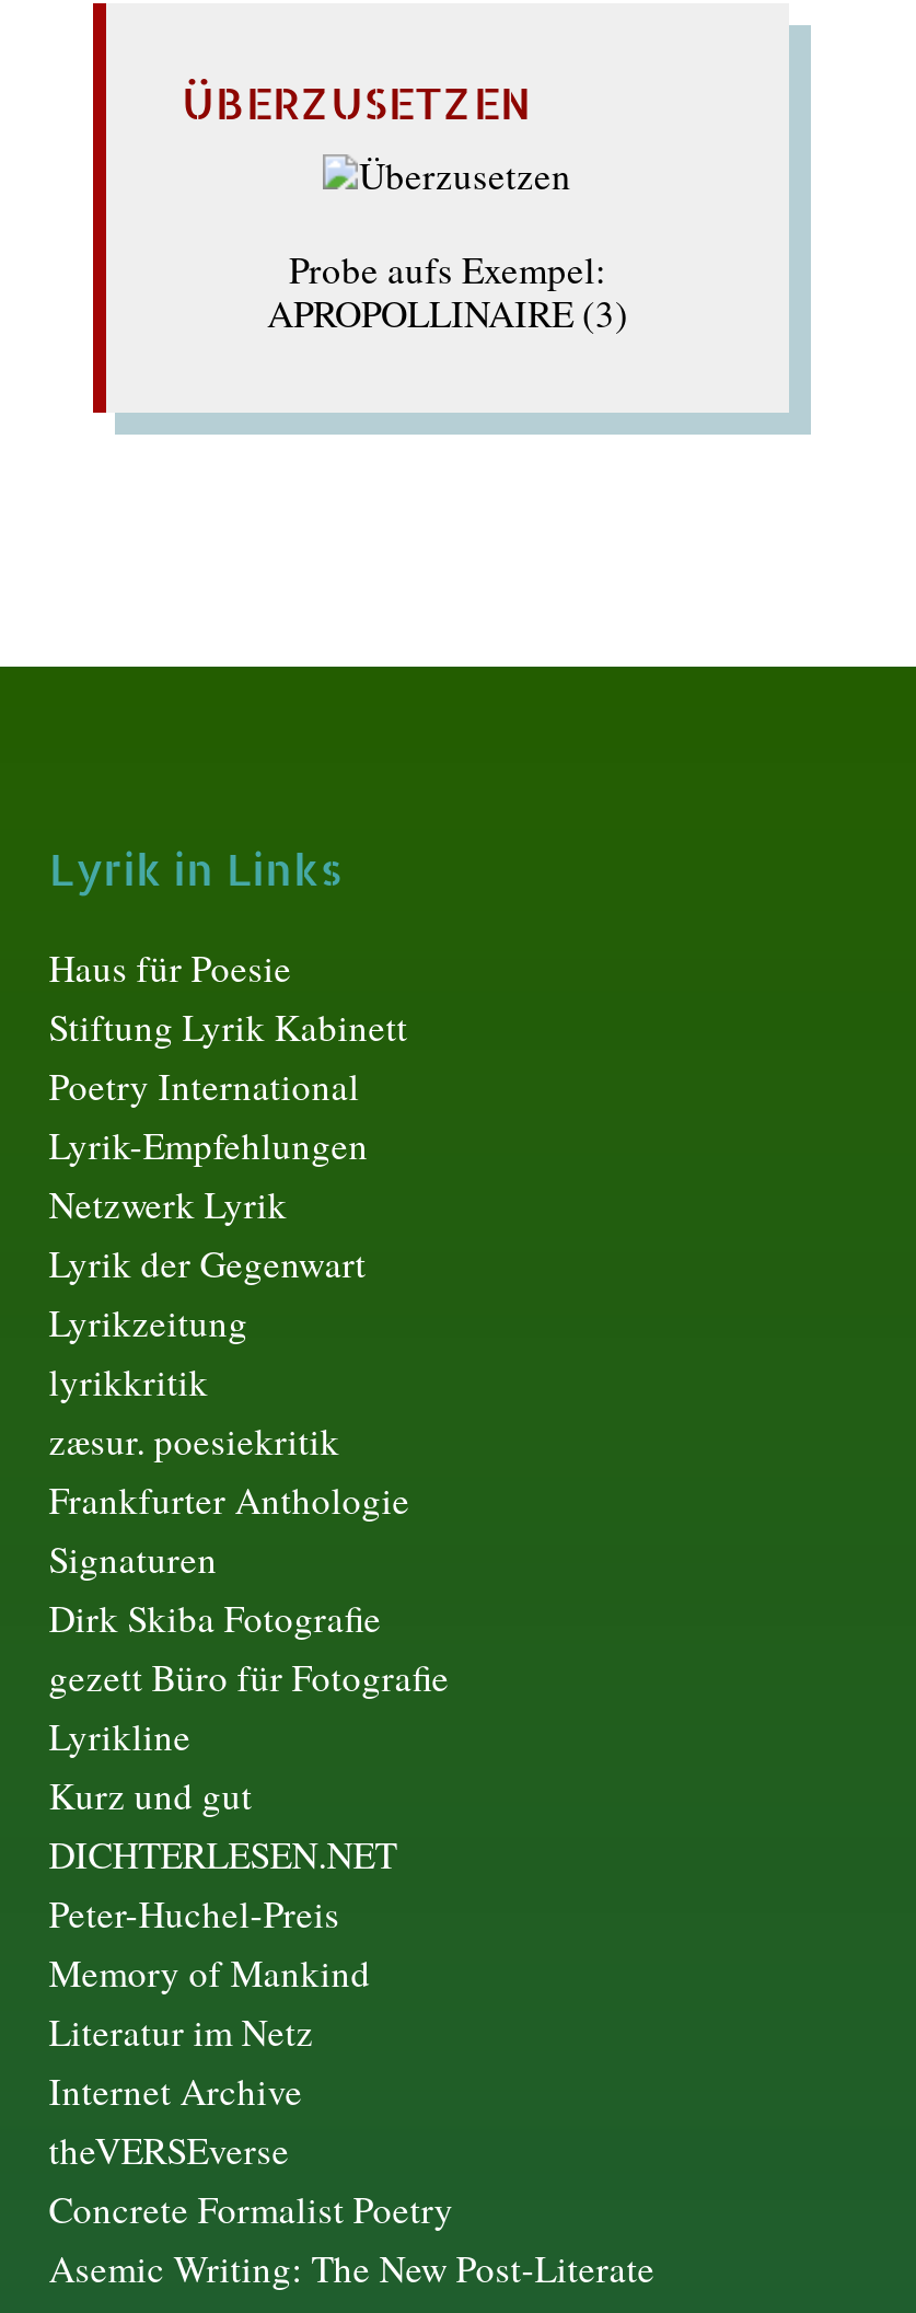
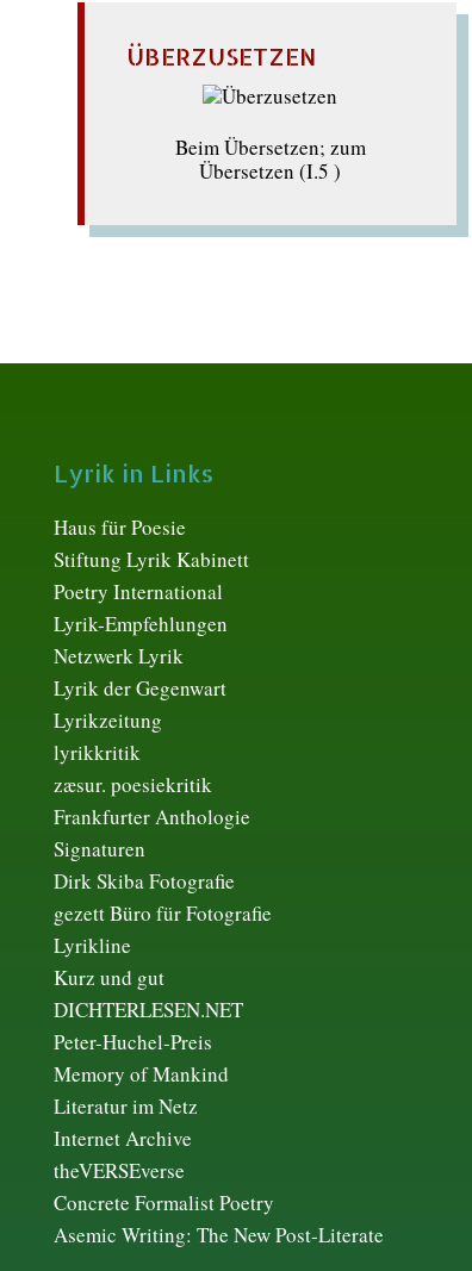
- Probe aufs Exempel:
- APROPOLLINAIRE (3)
+ Beim Übersetzen; zum
+ Übersetzen (I.5 )
